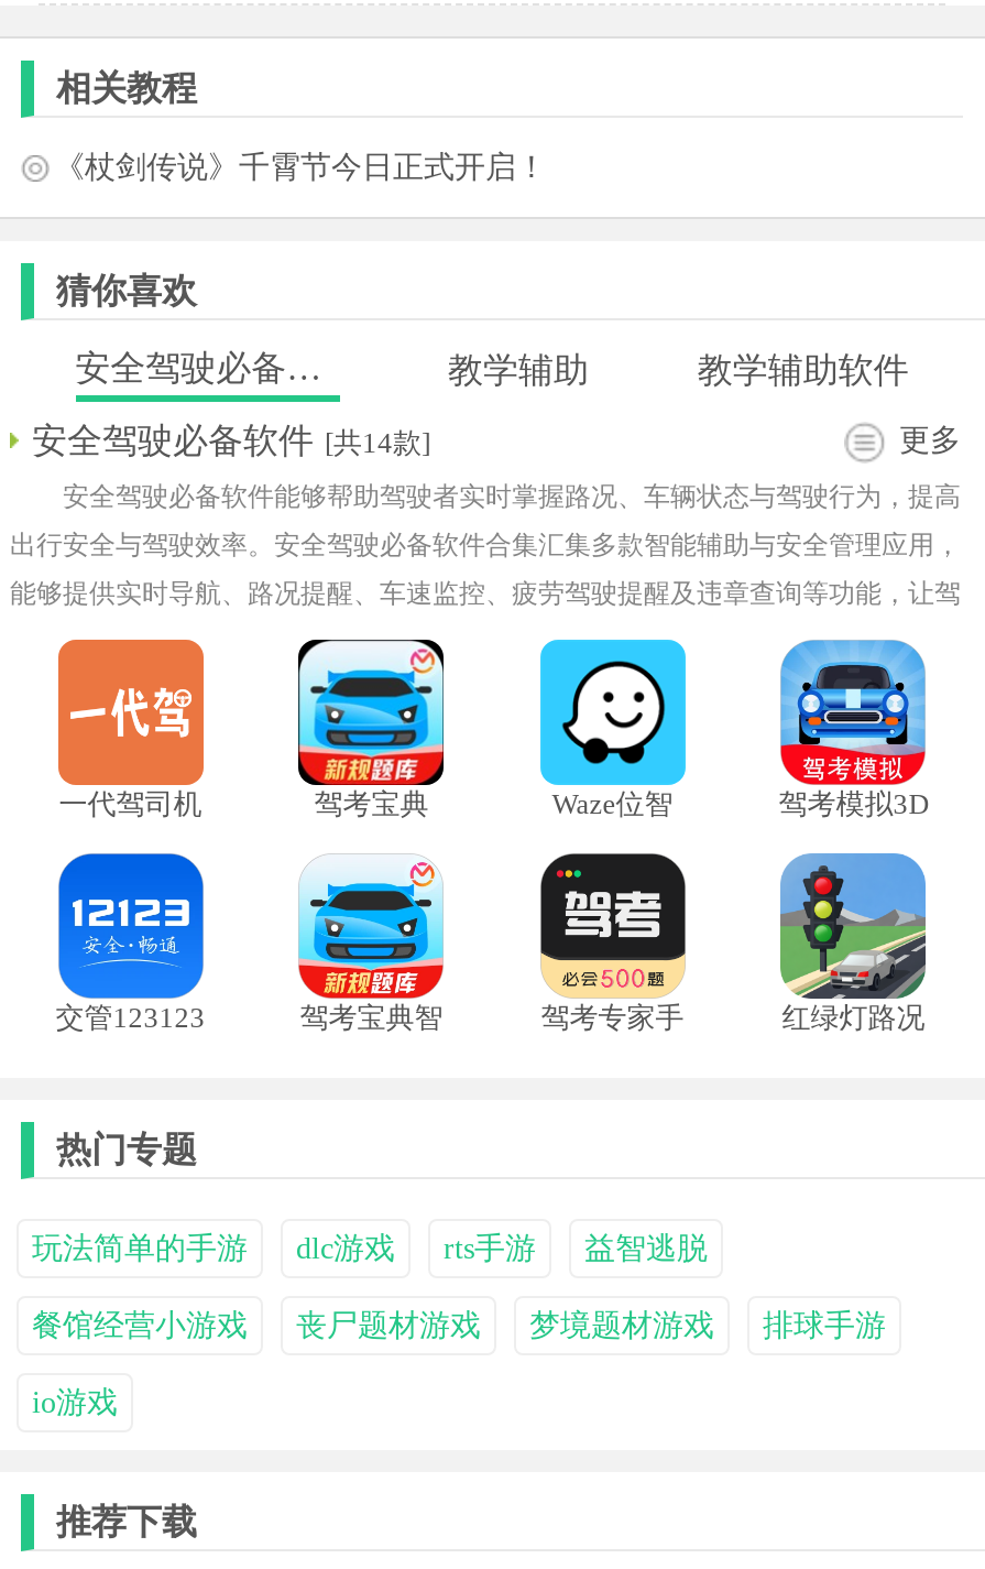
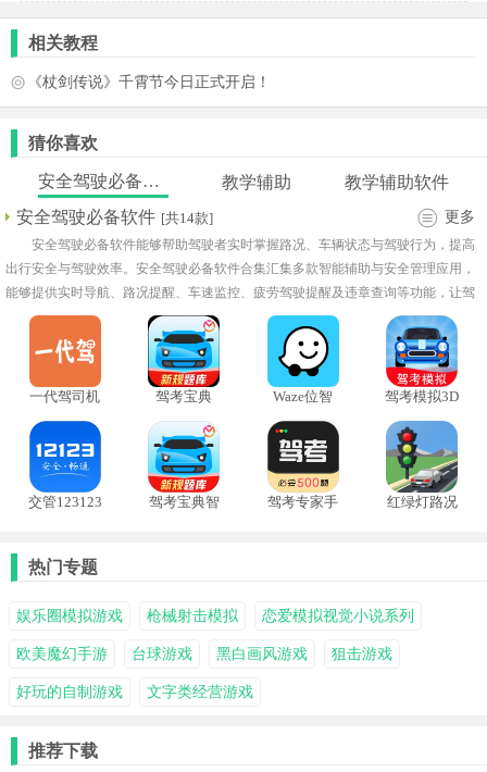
- 玩法简单的手游
- dlc游戏
- rts手游
- 益智逃脱
+ 娱乐圈模拟游戏
+ 枪械射击模拟
+ 恋爱模拟视觉小说系列

- 餐馆经营小游戏
- 丧尸题材游戏
- 梦境题材游戏
- 排球手游
+ 欧美魔幻手游
+ 台球游戏
+ 黑白画风游戏
+ 狙击游戏

- io游戏
+ 好玩的自制游戏
+ 文字类经营游戏
